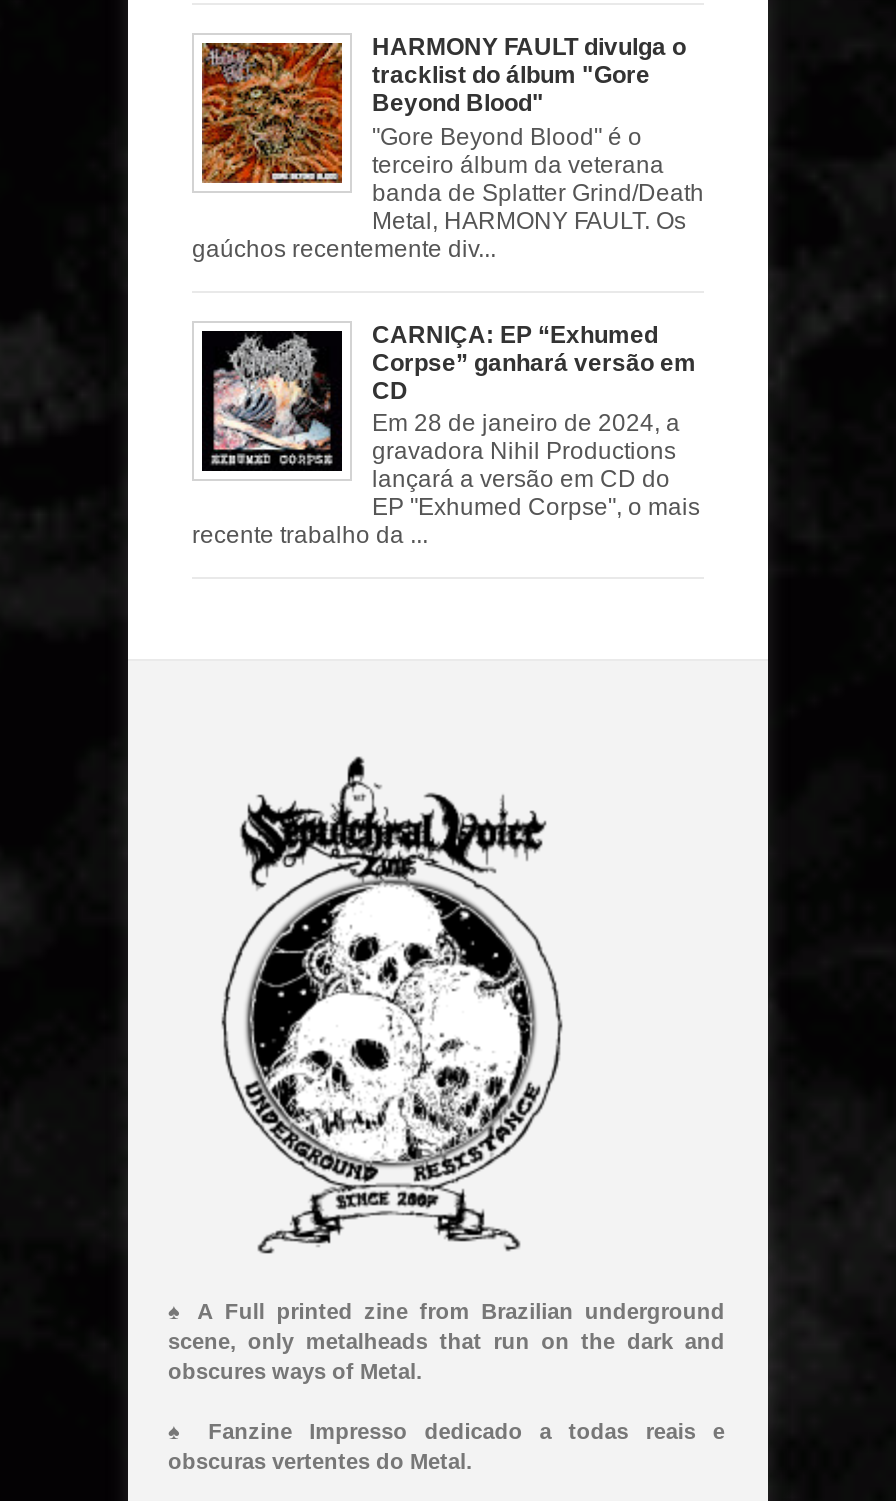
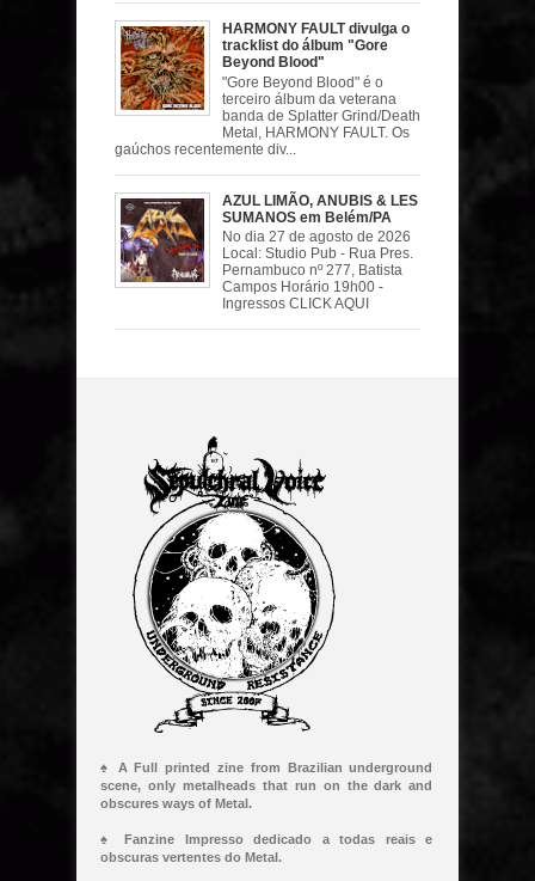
- [image]
- CARNIÇA: EP “Exhumed
- Corpse” ganhará versão em
- CD
- Em 28 de janeiro de 2024, a
- gravadora Nihil Productions
- lançará a versão em CD do
- EP "Exhumed Corpse", o mais
- recente trabalho da ...
+ [image]
+ AZUL LIMÃO, ANUBIS & LES
+ SUMANOS em Belém/PA
+ No dia 27 de agosto de 2026
+ Local: Studio Pub - Rua Pres.
+ Pernambuco nº 277, Batista
+ Campos Horário 19h00 -
+ Ingressos CLICK AQUI
